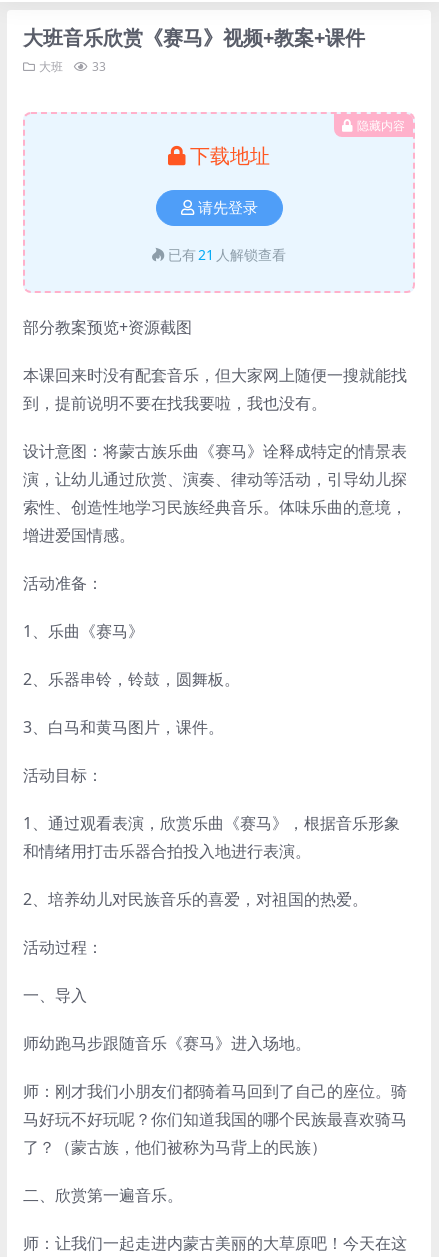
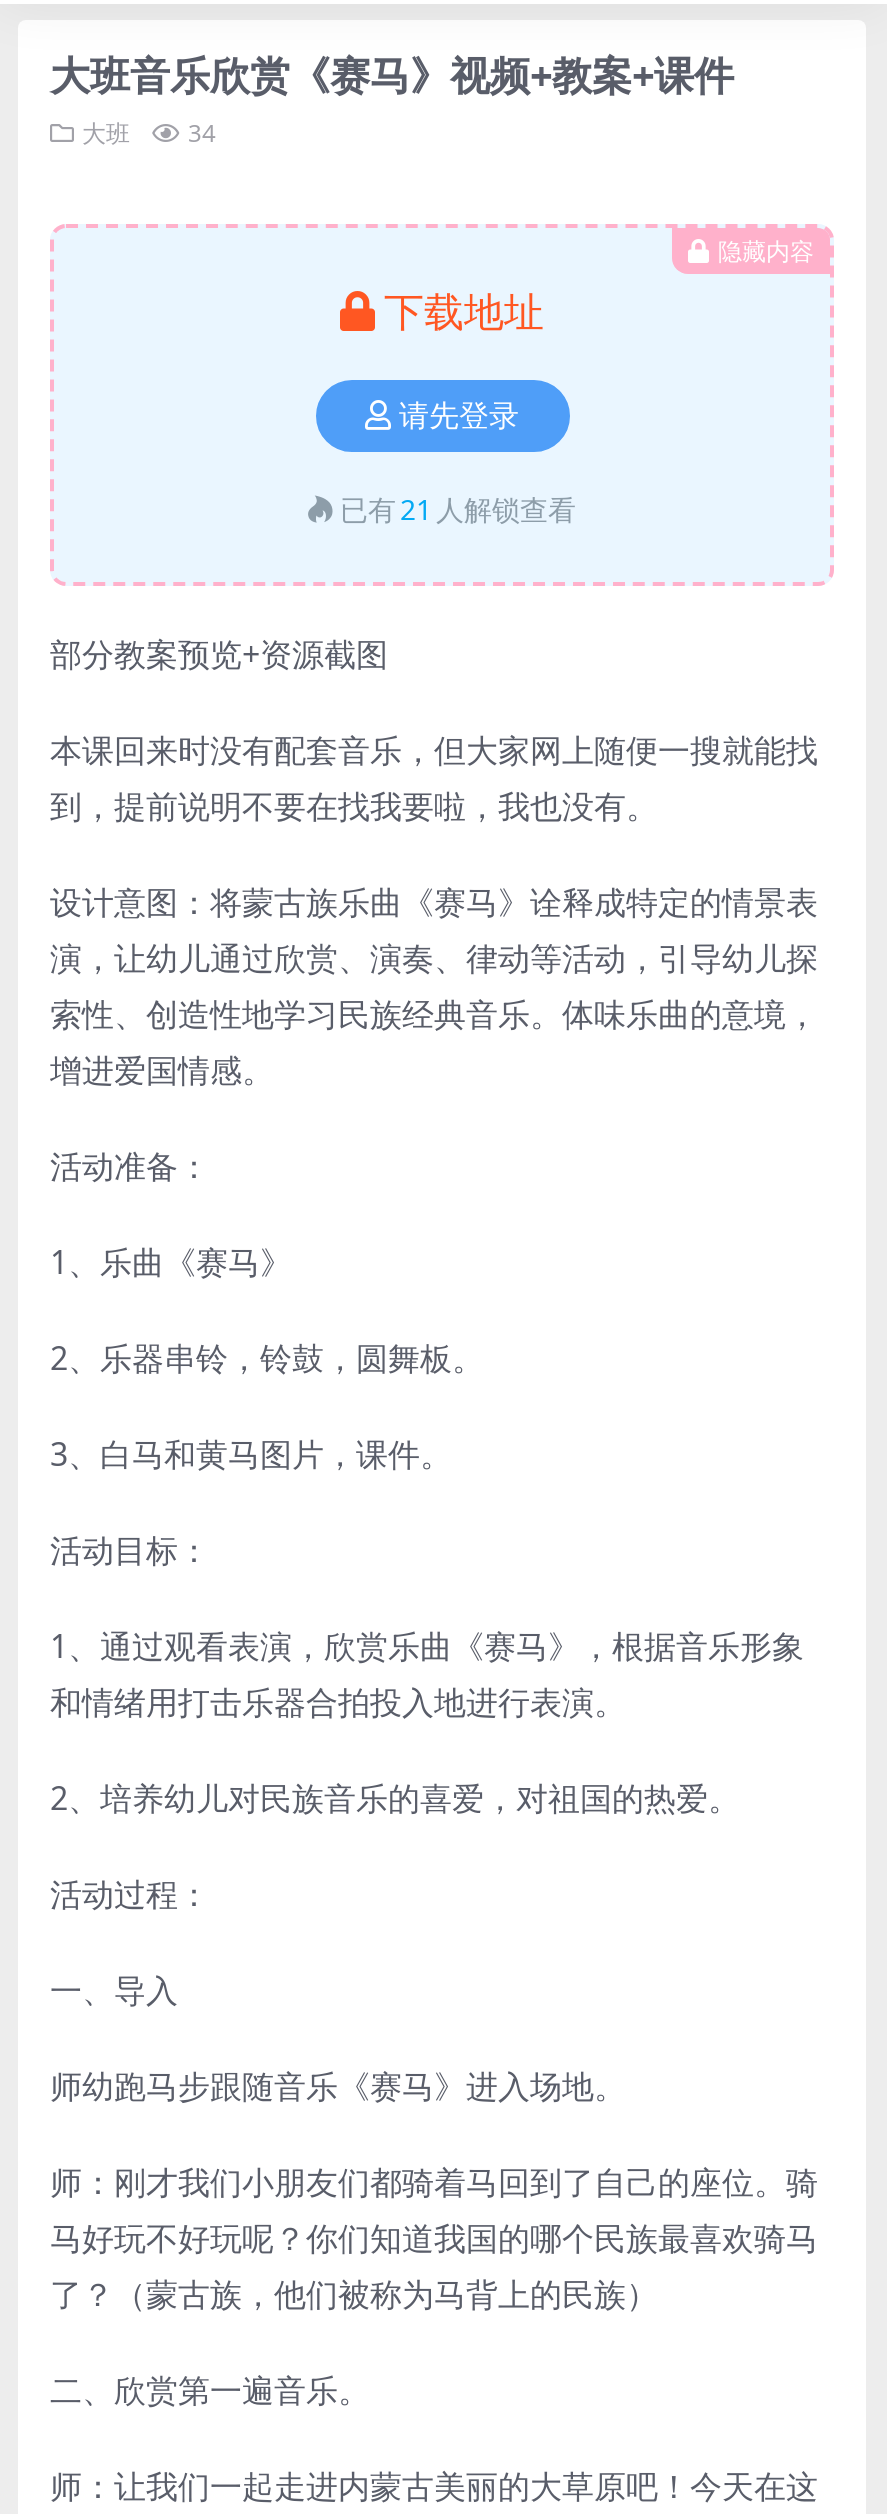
- 大班 33
+ 大班 34
